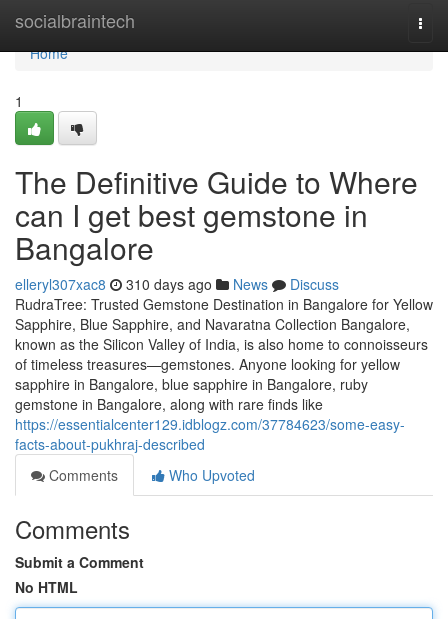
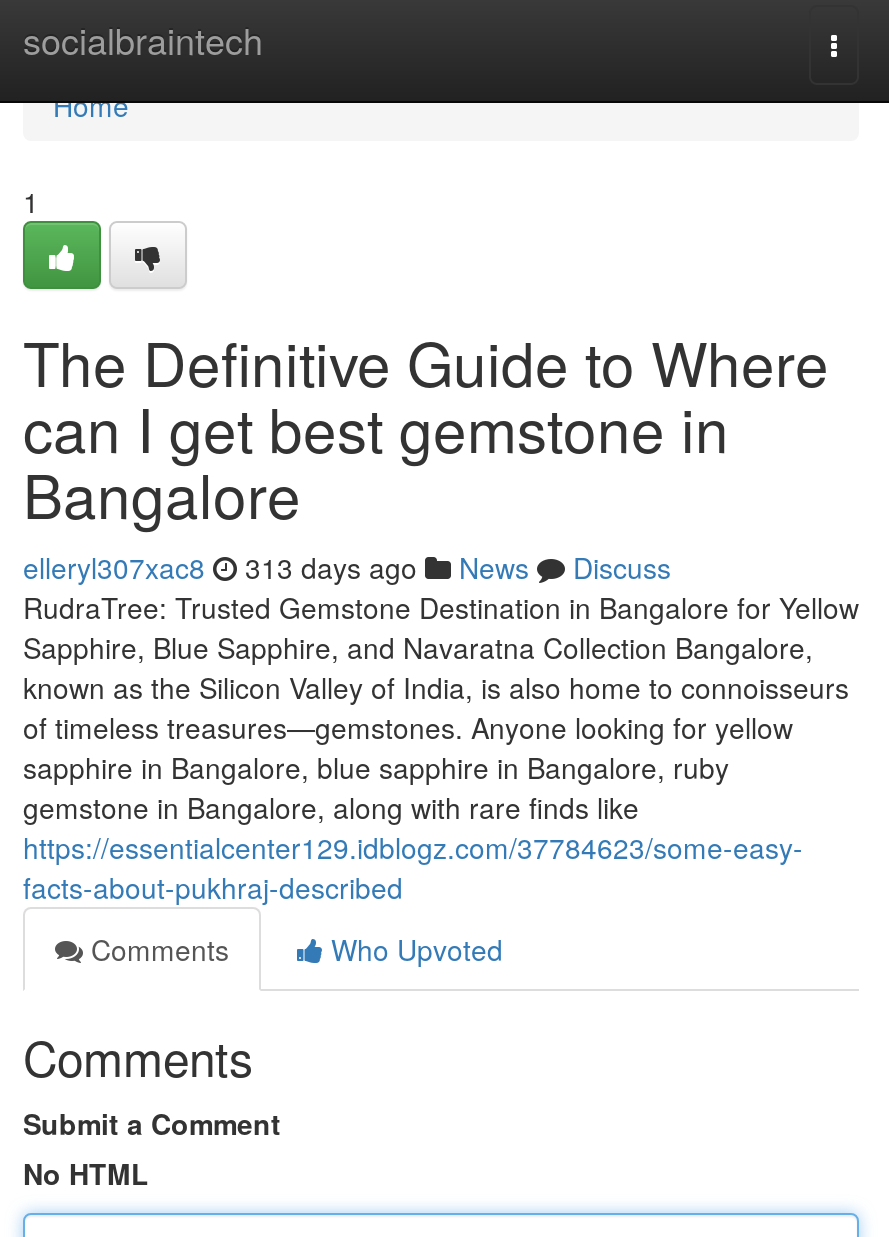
- elleryl307xac8 310 days ago News Discuss
+ elleryl307xac8 313 days ago News Discuss
